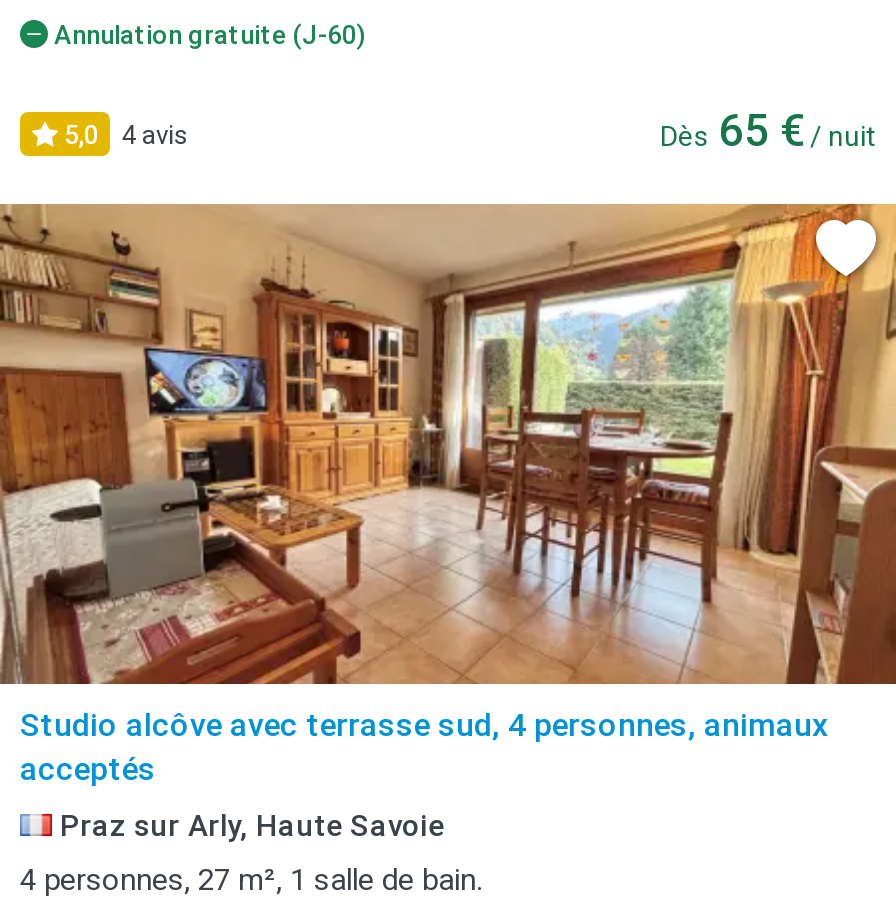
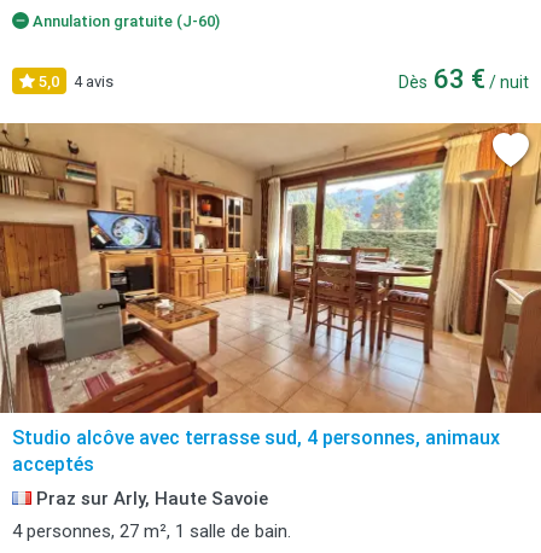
- Dès 65 €/ nuit
+ Dès 63 €/ nuit
